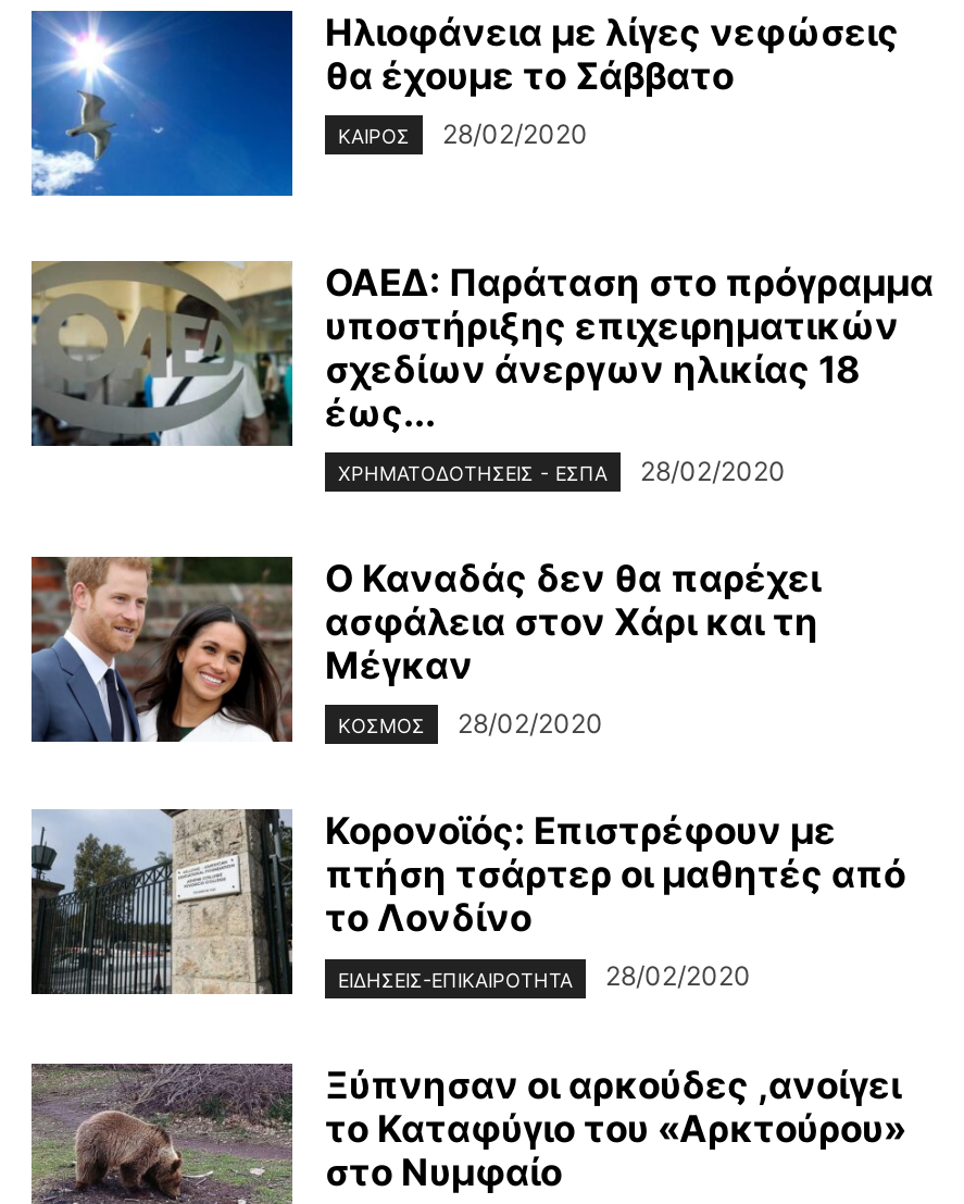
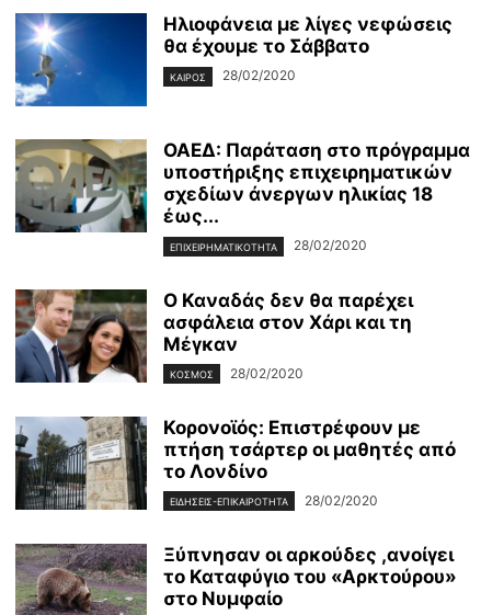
- ΧΡΗΜΑΤΟΔΟΤΉΣΕΙΣ - ΕΣΠΑ
+ ΕΠΙΧΕΙΡΗΜΑΤΙΚΌΤΗΤΑ
